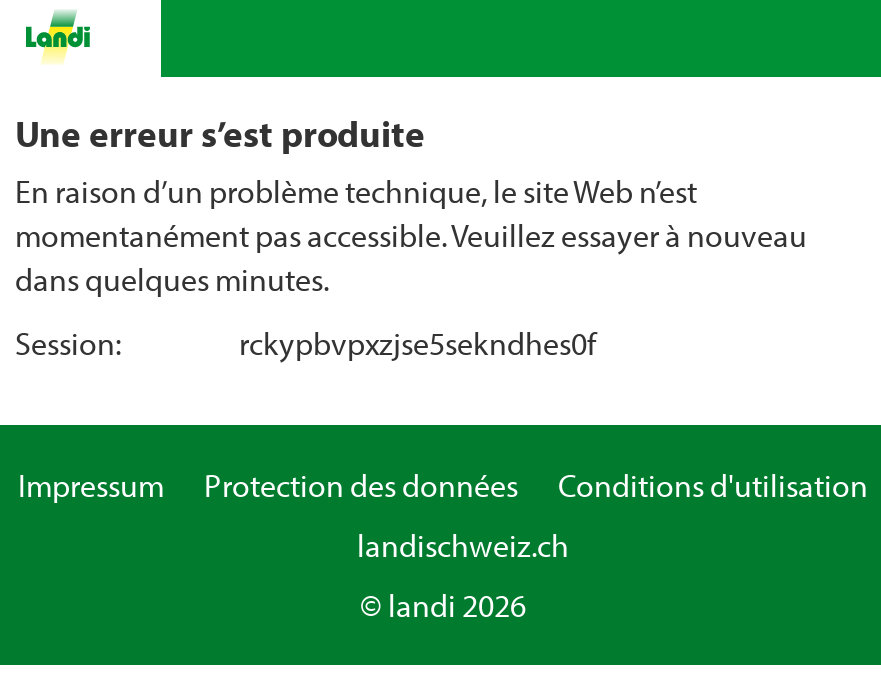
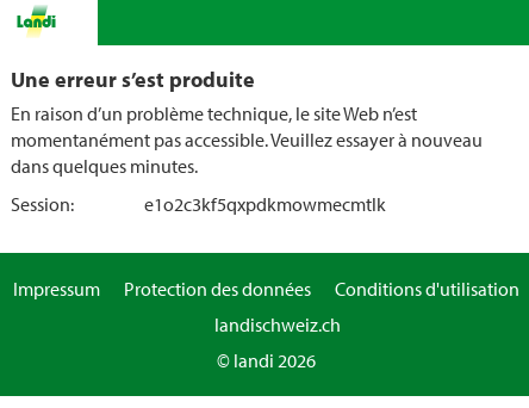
- rckypbvpxzjse5sekndhes0f
+ e1o2c3kf5qxpdkmowmecmtlk
